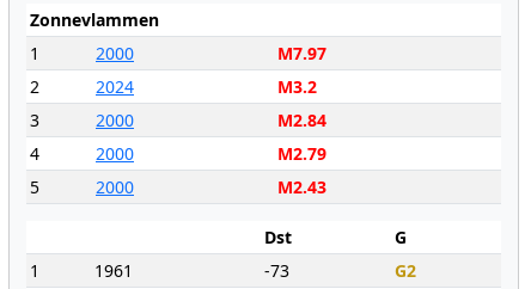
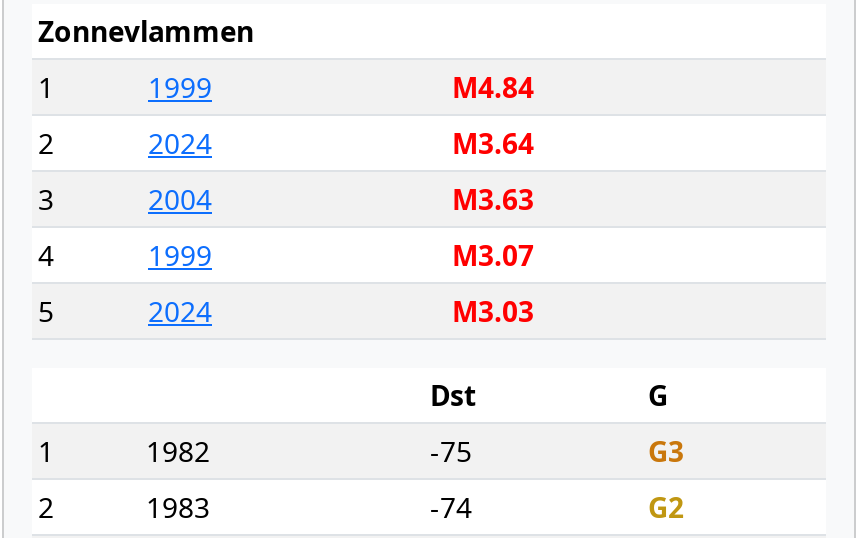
- 2000
- M7.97
+ 1999
+ M4.84

- M3.2
+ M3.64

- 2000
- M2.84
+ 2004
+ M3.63

- 2000
- M2.79
+ 1999
+ M3.07

- 2000
- M2.43
+ 2024
+ M3.03

- 1961
- -73
+ 1982
+ -75
+ G3
+ 2
+ 1983
+ -74
